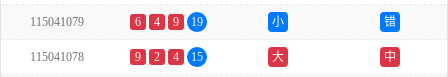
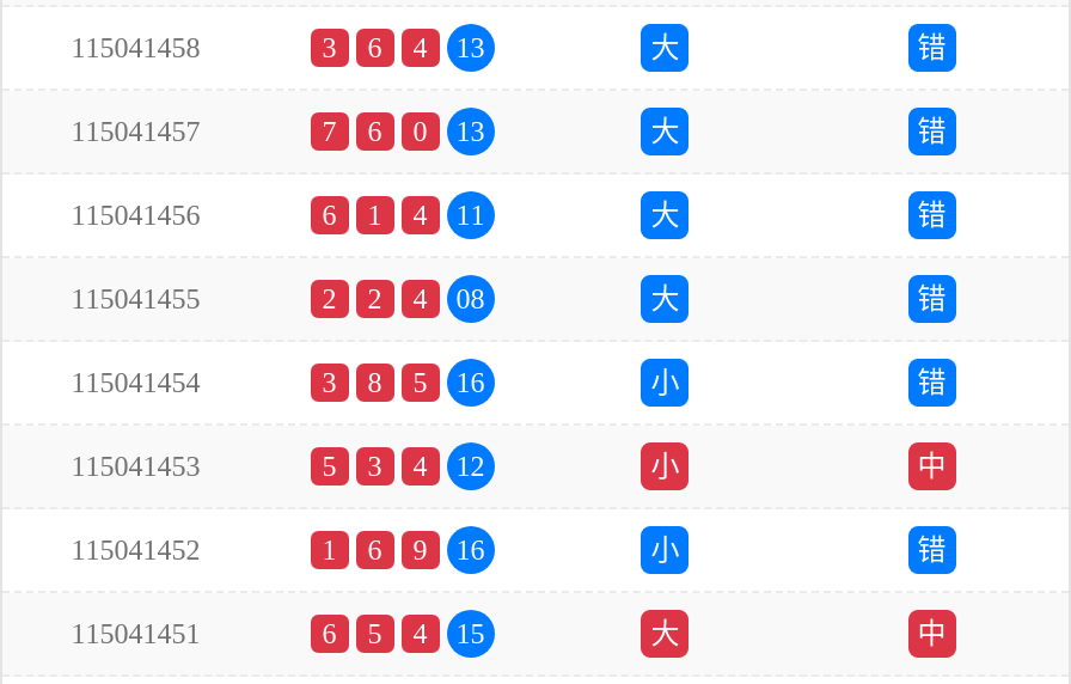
- 115041079
+ 115041458
+ 3

- 9
- 19
+ 13
+ 大
+ 错
+ 115041457
+ 7
+ 6
+ 0
+ 13
+ 大
+ 错
+ 115041456
+ 6
+ 1
+ 4
+ 11
+ 大
+ 错
+ 115041455
+ 2
+ 2
+ 4
+ 08
+ 大
+ 错
+ 115041454
+ 3
+ 8
+ 5
+ 16

- 115041078
+ 115041453
+ 5
+ 3
+ 4
+ 12
+ 小
+ 中
+ 115041452
+ 1
+ 6

- 2
+ 16
+ 小
+ 错
+ 115041451
+ 6
+ 5
